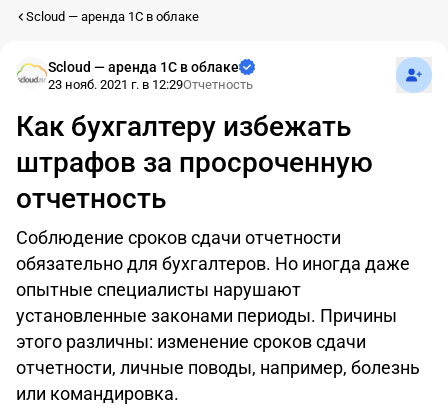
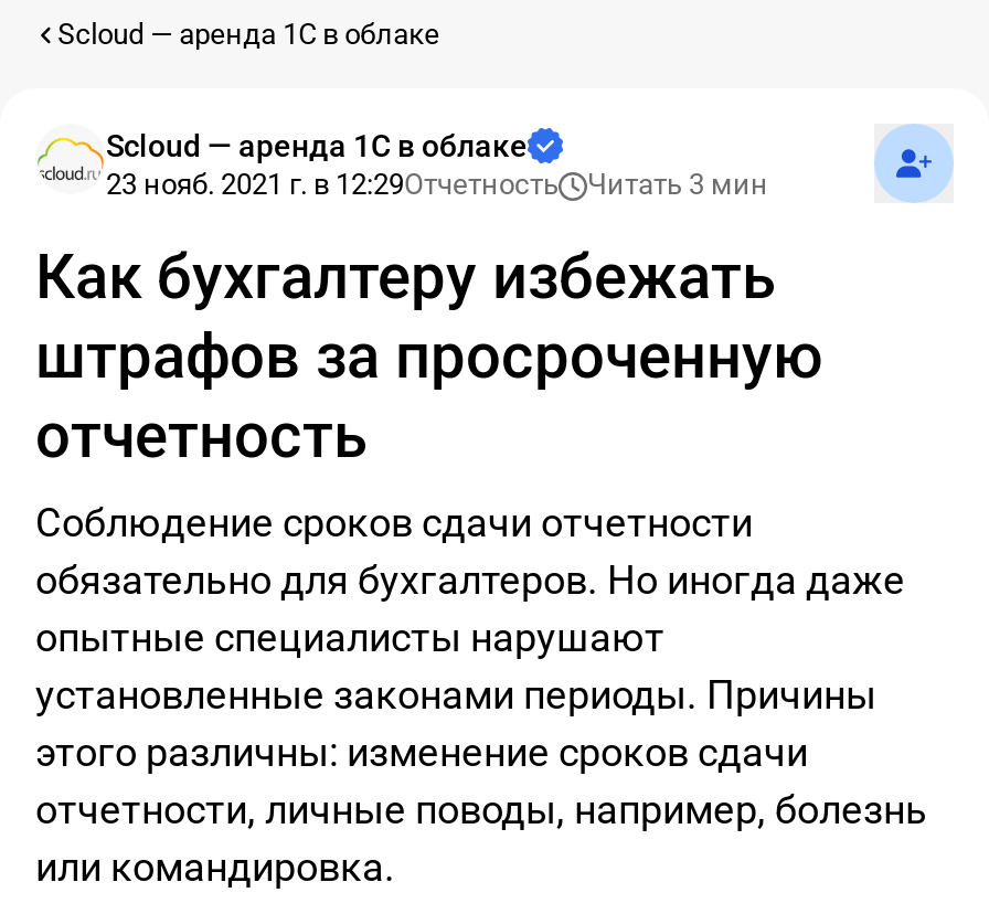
+ Читать 3 мин
